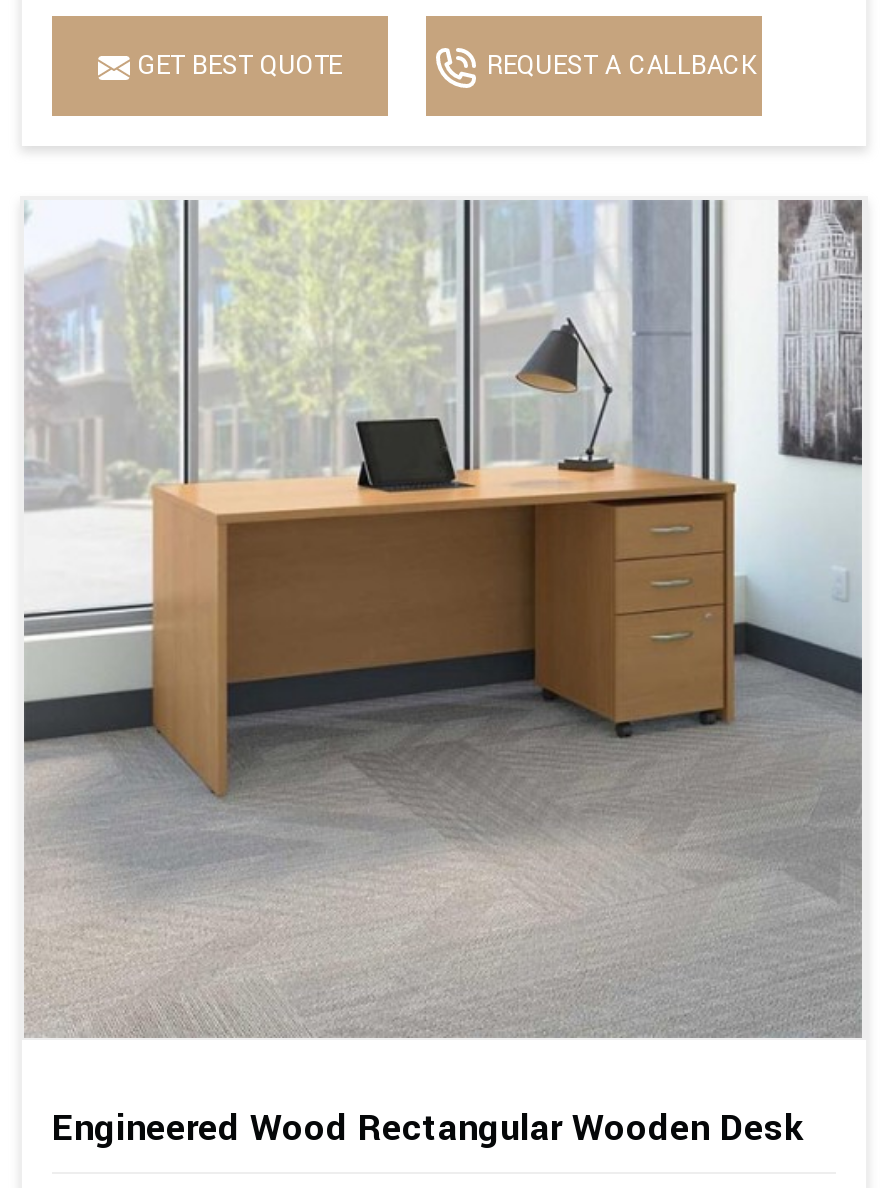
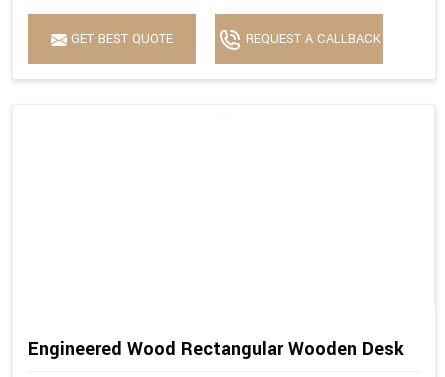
- [image]
